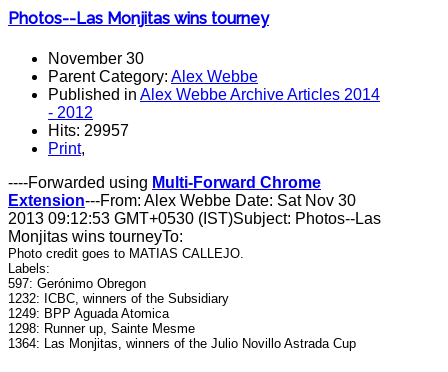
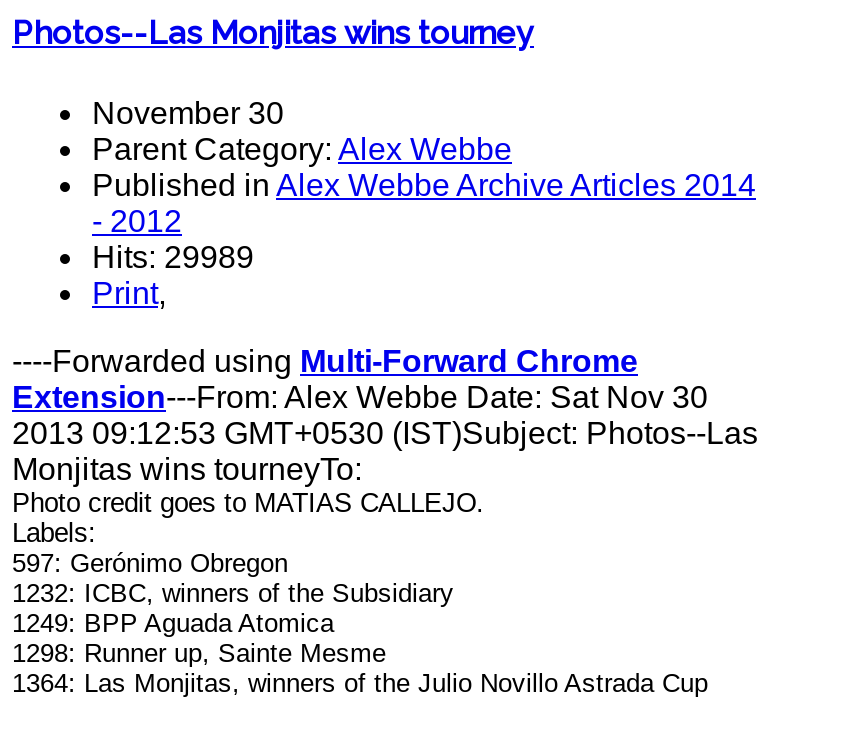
- Hits: 29957
+ Hits: 29989
